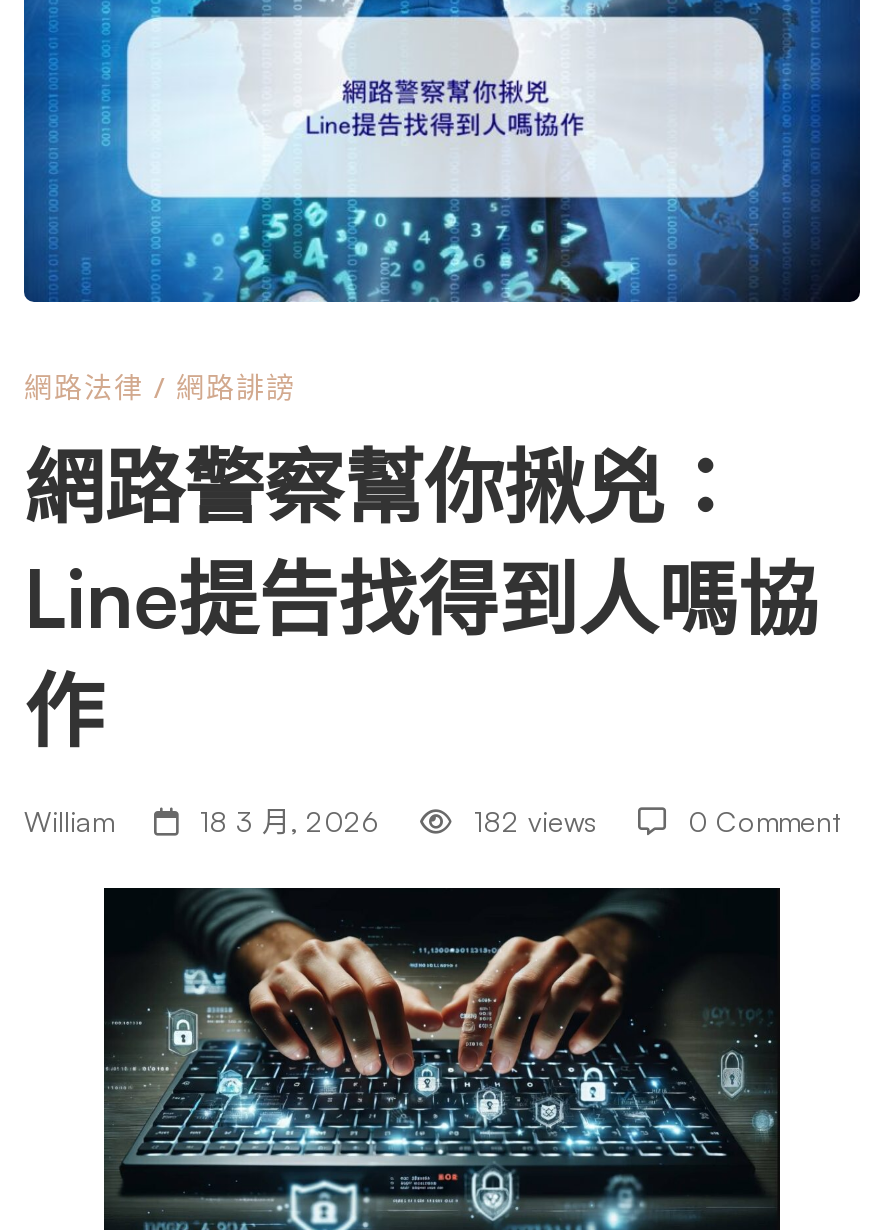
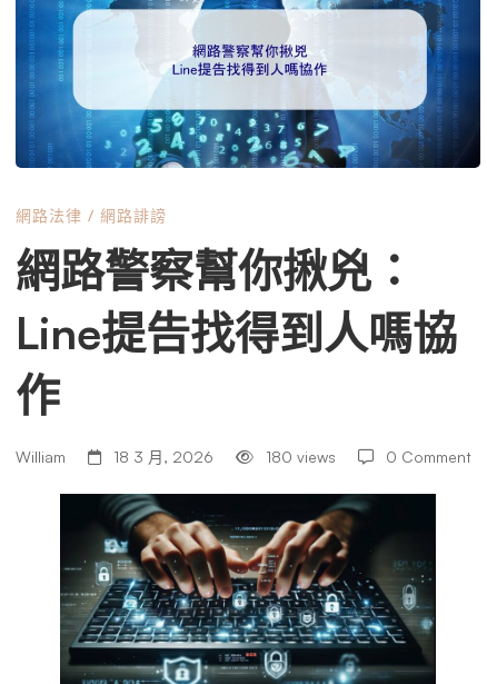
- 182 views
+ 180 views
